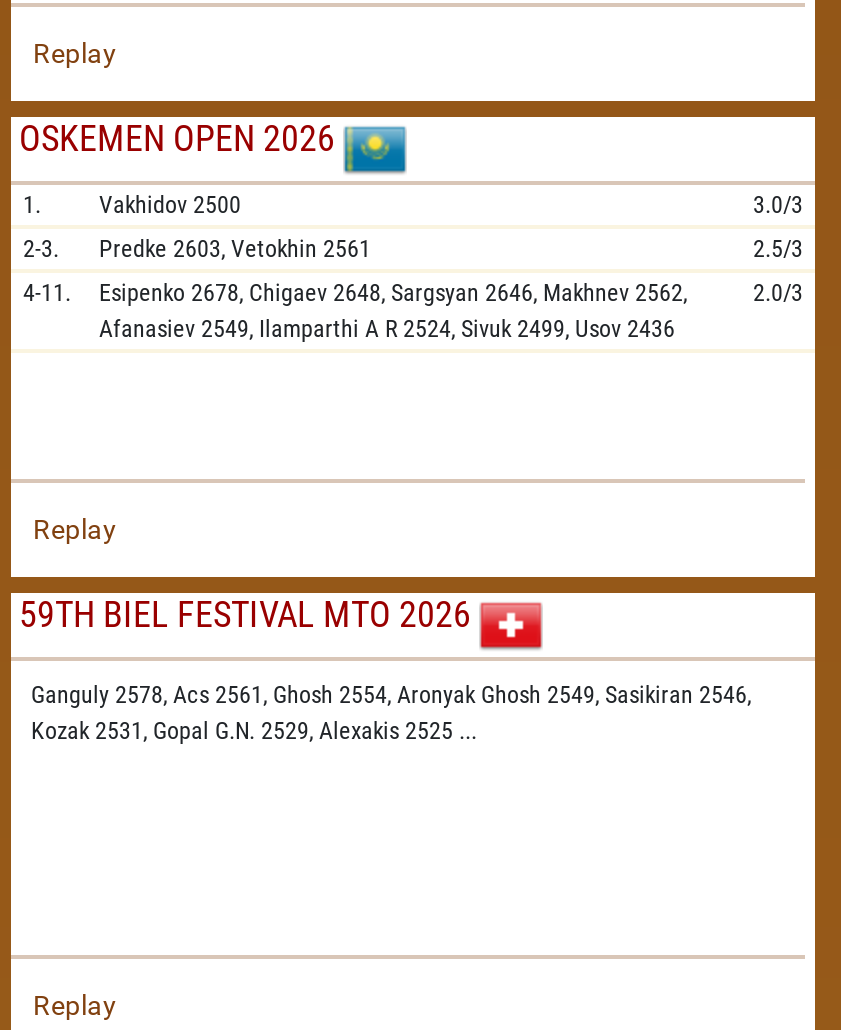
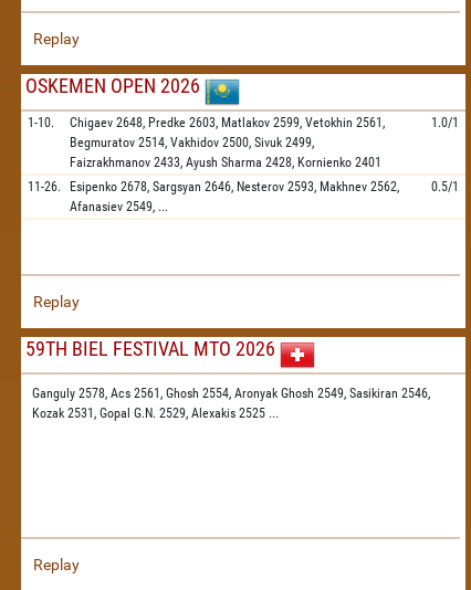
- 1.
- Vakhidov 2500
- 3.0/3
+ 1-10.
+ Chigaev 2648, Predke 2603, Matlakov 2599, Vetokhin 2561,
+ Begmuratov 2514, Vakhidov 2500, Sivuk 2499,
+ Faizrakhmanov 2433, Ayush Sharma 2428, Kornienko 2401

- 2-3.
- Predke 2603, Vetokhin 2561
- 2.5/3
+ 1.0/1

- 4-11.
- Esipenko 2678, Chigaev 2648, Sargsyan 2646, Makhnev 2562,
- Afanasiev 2549, Ilamparthi A R 2524, Sivuk 2499, Usov 2436
+ 11-26. Esipenko 2678, Sargsyan 2646, Nesterov 2593, Makhnev 2562,
+ Afanasiev 2549,...

- 2.0/3
+ 0.5/1
